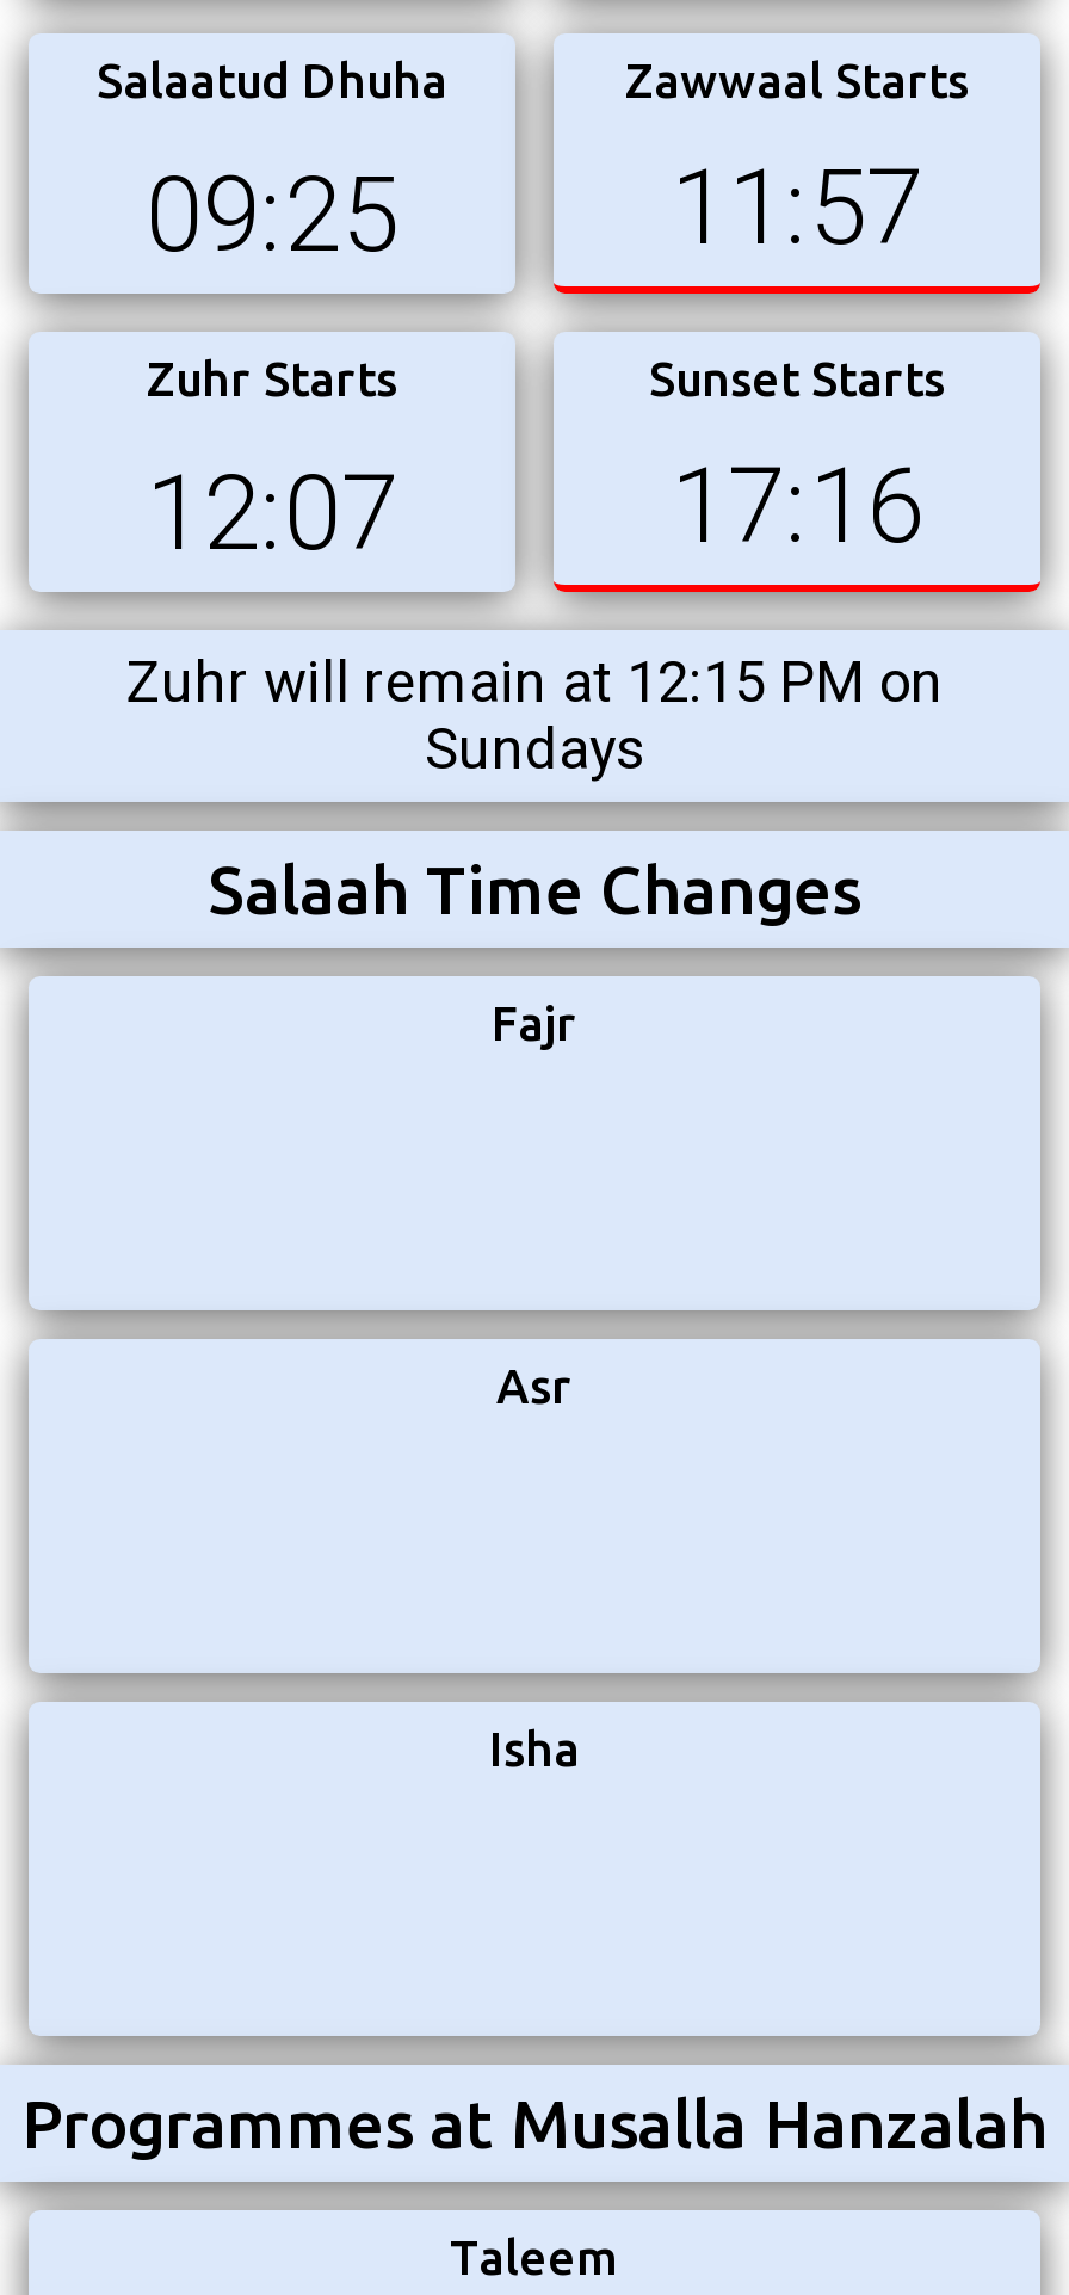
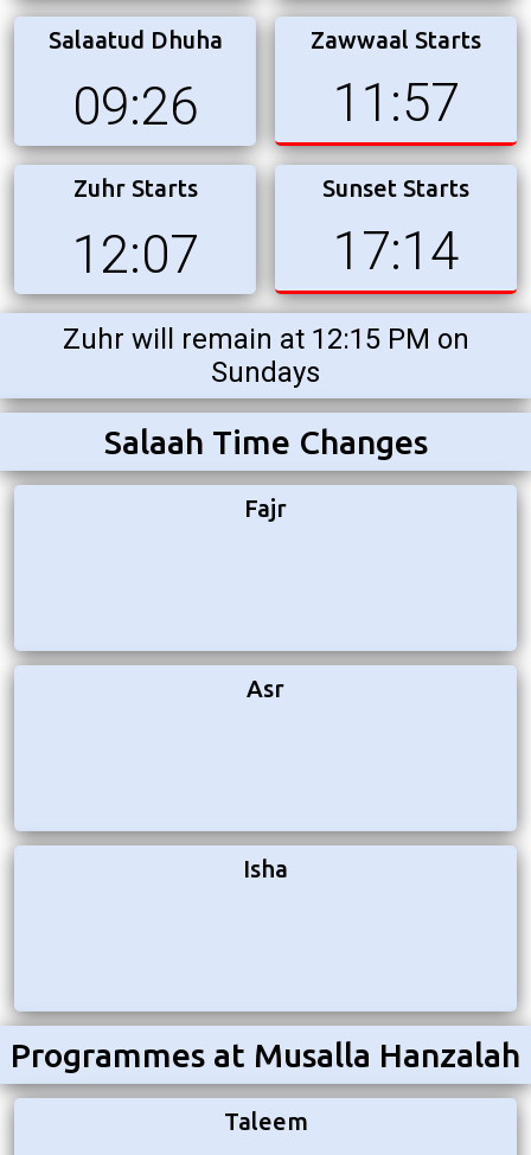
- 09:25
+ 09:26

- 17:16
+ 17:14
